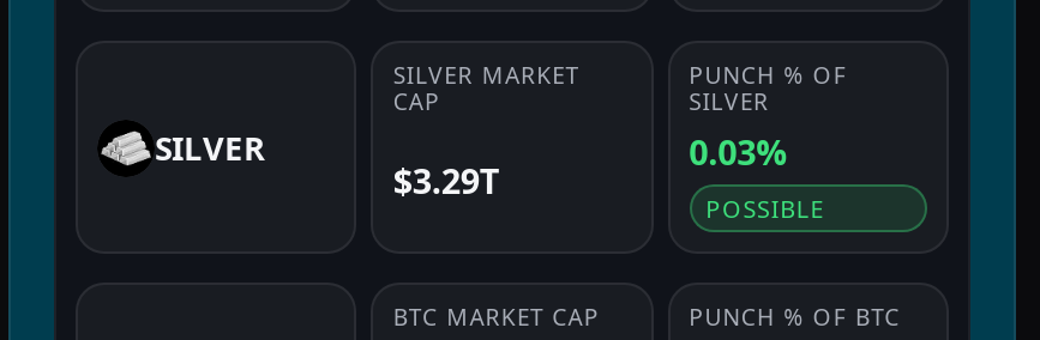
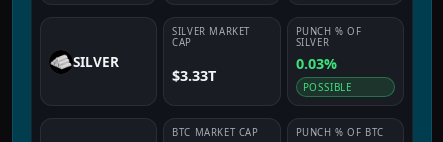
- $3.29T
+ $3.33T
